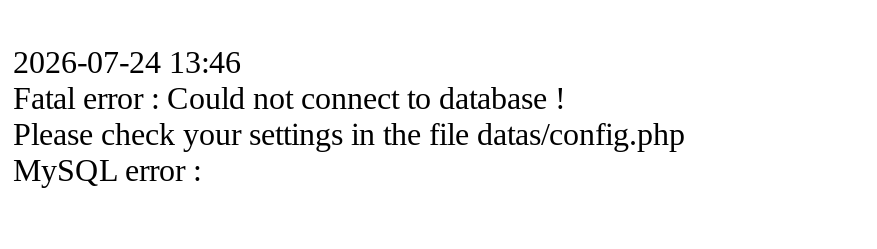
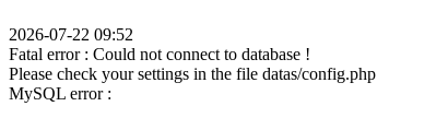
- 2026-07-24 13:46
+ 2026-07-22 09:52
